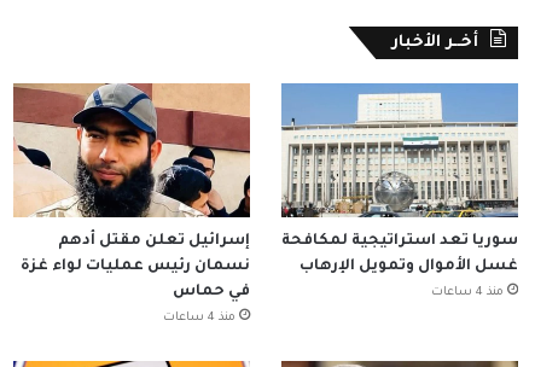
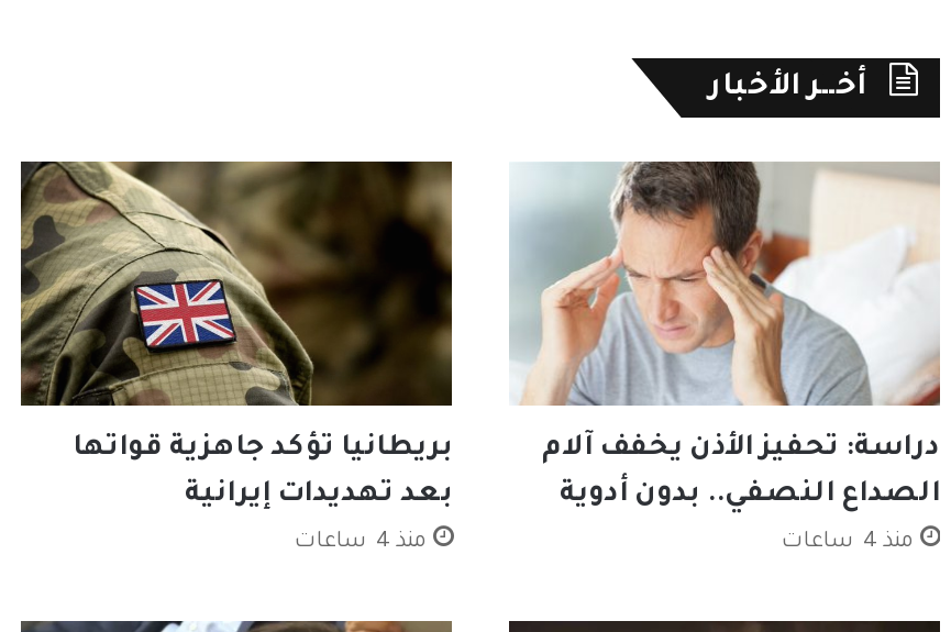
- [image]
- إسرائيل تعلن مقتل أدهم
- نسمان رئيس عمليات لواء غزة
- في حماس
+ [image]
+ بريطانيا تؤكد جاهزية قواتها
+ بعد تهديدات إيرانية

- [image]
- سوريا تعد استراتيجية لمكافحة
+ [image]
+ دراسة: تحفيز الأذن يخفف آلام

- غسل الأموال وتمويل الإرهاب
+ الصداع النصفي.. بدون أدوية
